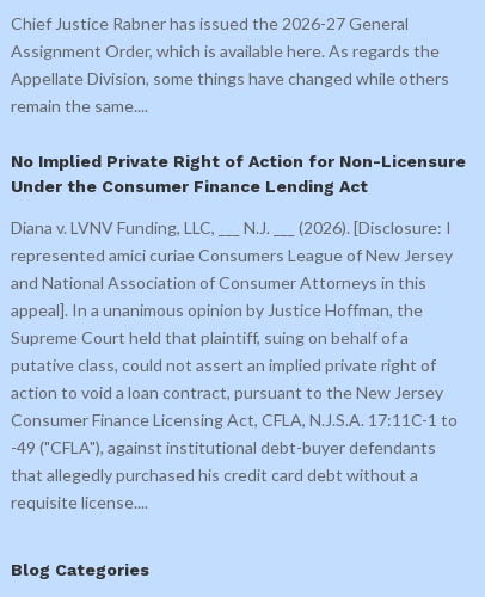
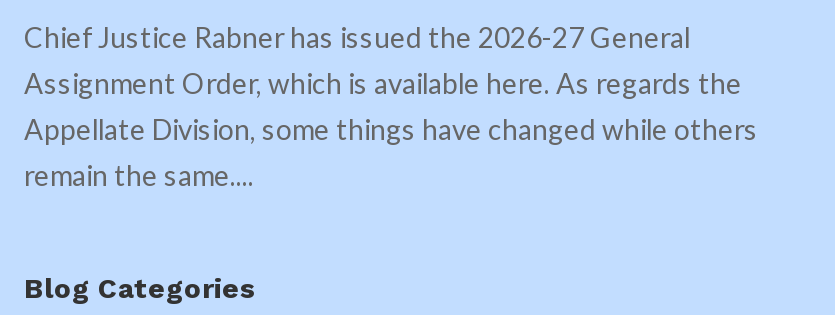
- No Implied Private Right of Action for Non-Licensure
- Under the Consumer Finance Lending Act
- Diana v. LVNV Funding, LLC, ___ N.J. ___ (2026). [Disclosure: I
- represented amici curiae Consumers League of New Jersey
- and National Association of Consumer Attorneys in this
- appeal]. In a unanimous opinion by Justice Hoffman, the
- Supreme Court held that plaintiff, suing on behalf of a
- putative class, could not assert an implied private right of
- action to void a loan contract, pursuant to the New Jersey
- Consumer Finance Licensing Act, CFLA, N.J.S.A. 17:11C-1 to
- -49 ("CFLA"), against institutional debt-buyer defendants
- that allegedly purchased his credit card debt without a
- requisite license....
